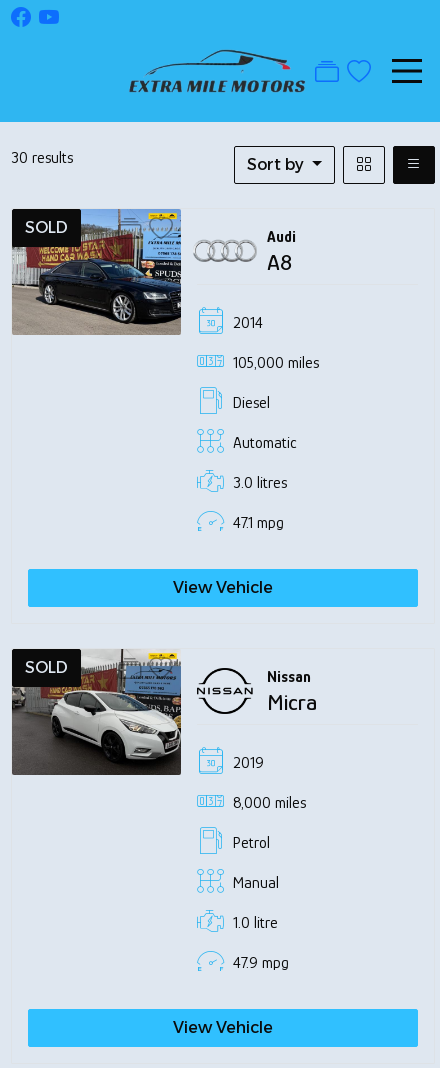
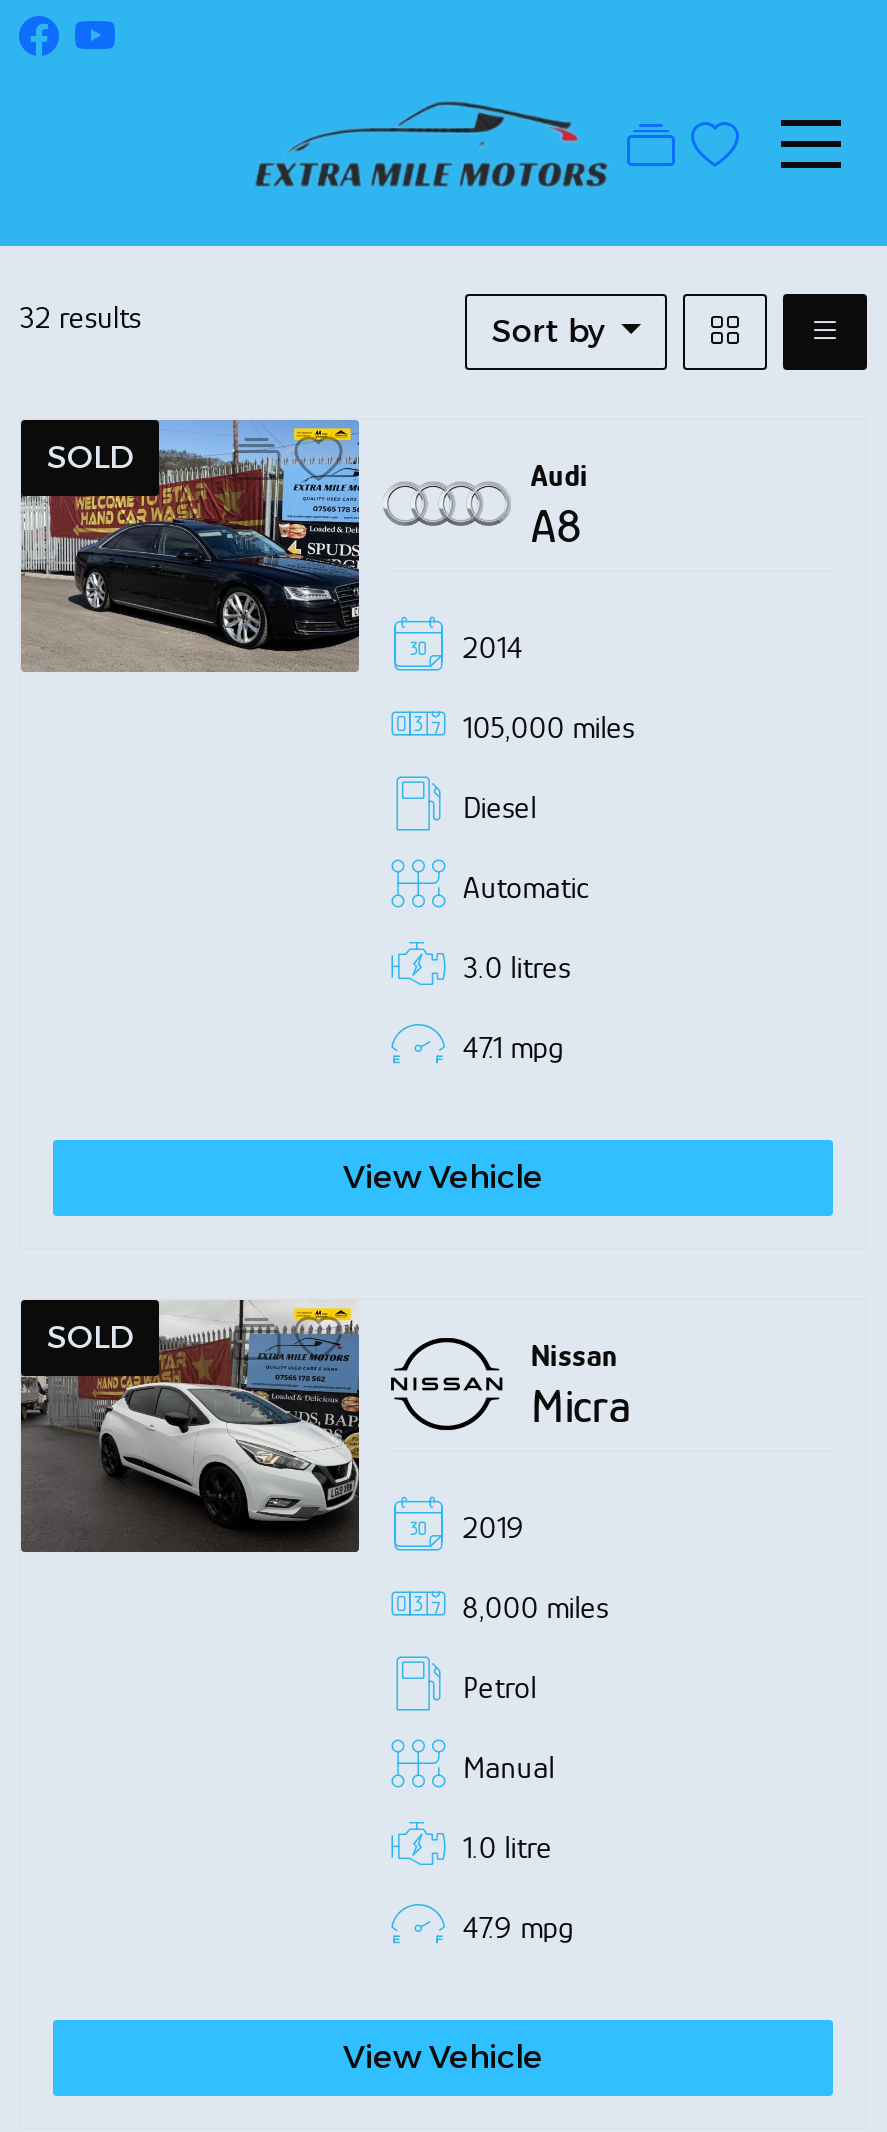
- 30 results
+ 32 results
